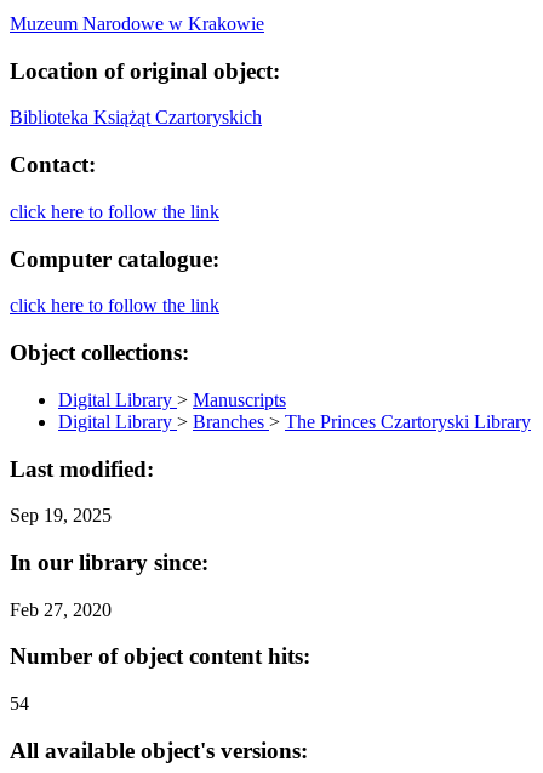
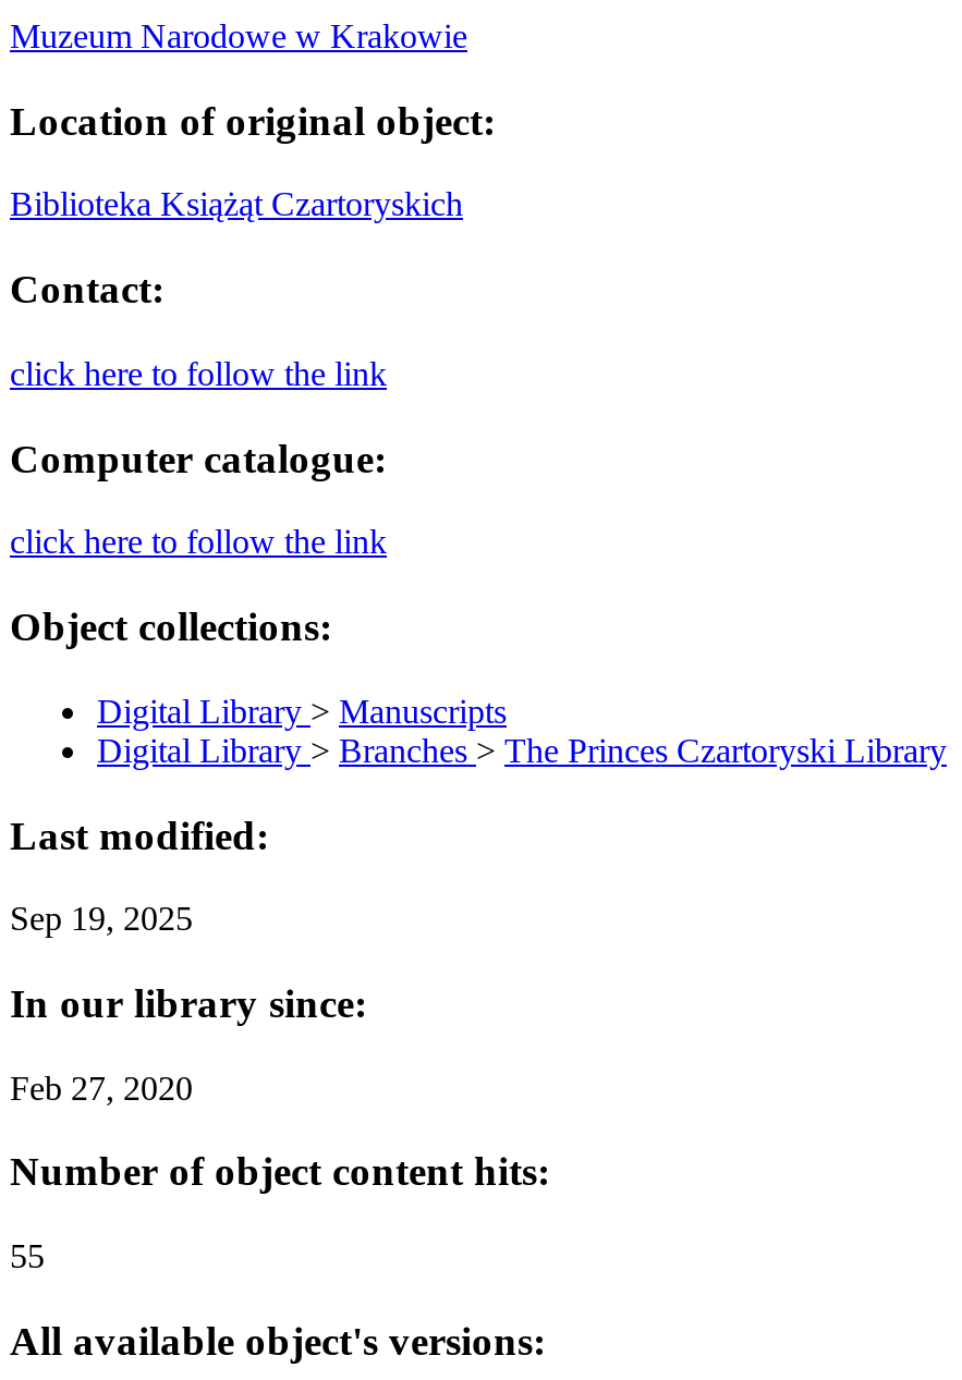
- 54
+ 55
